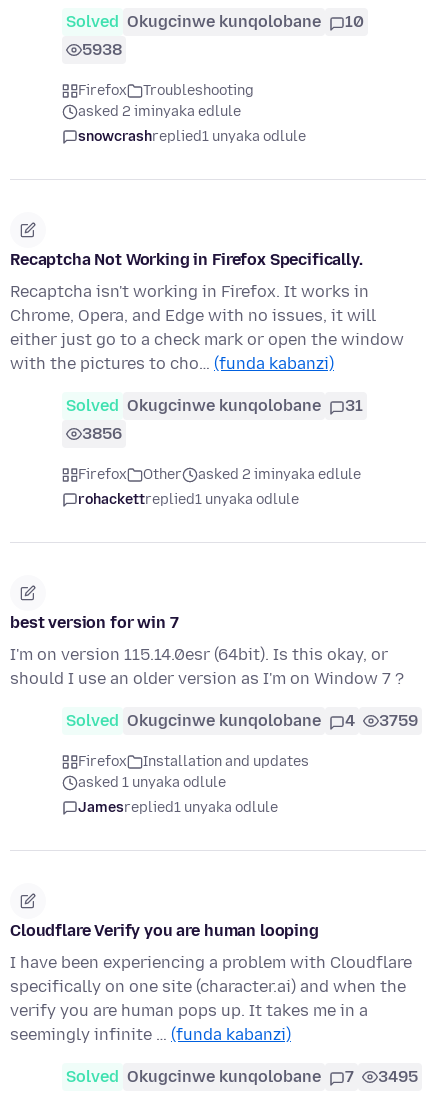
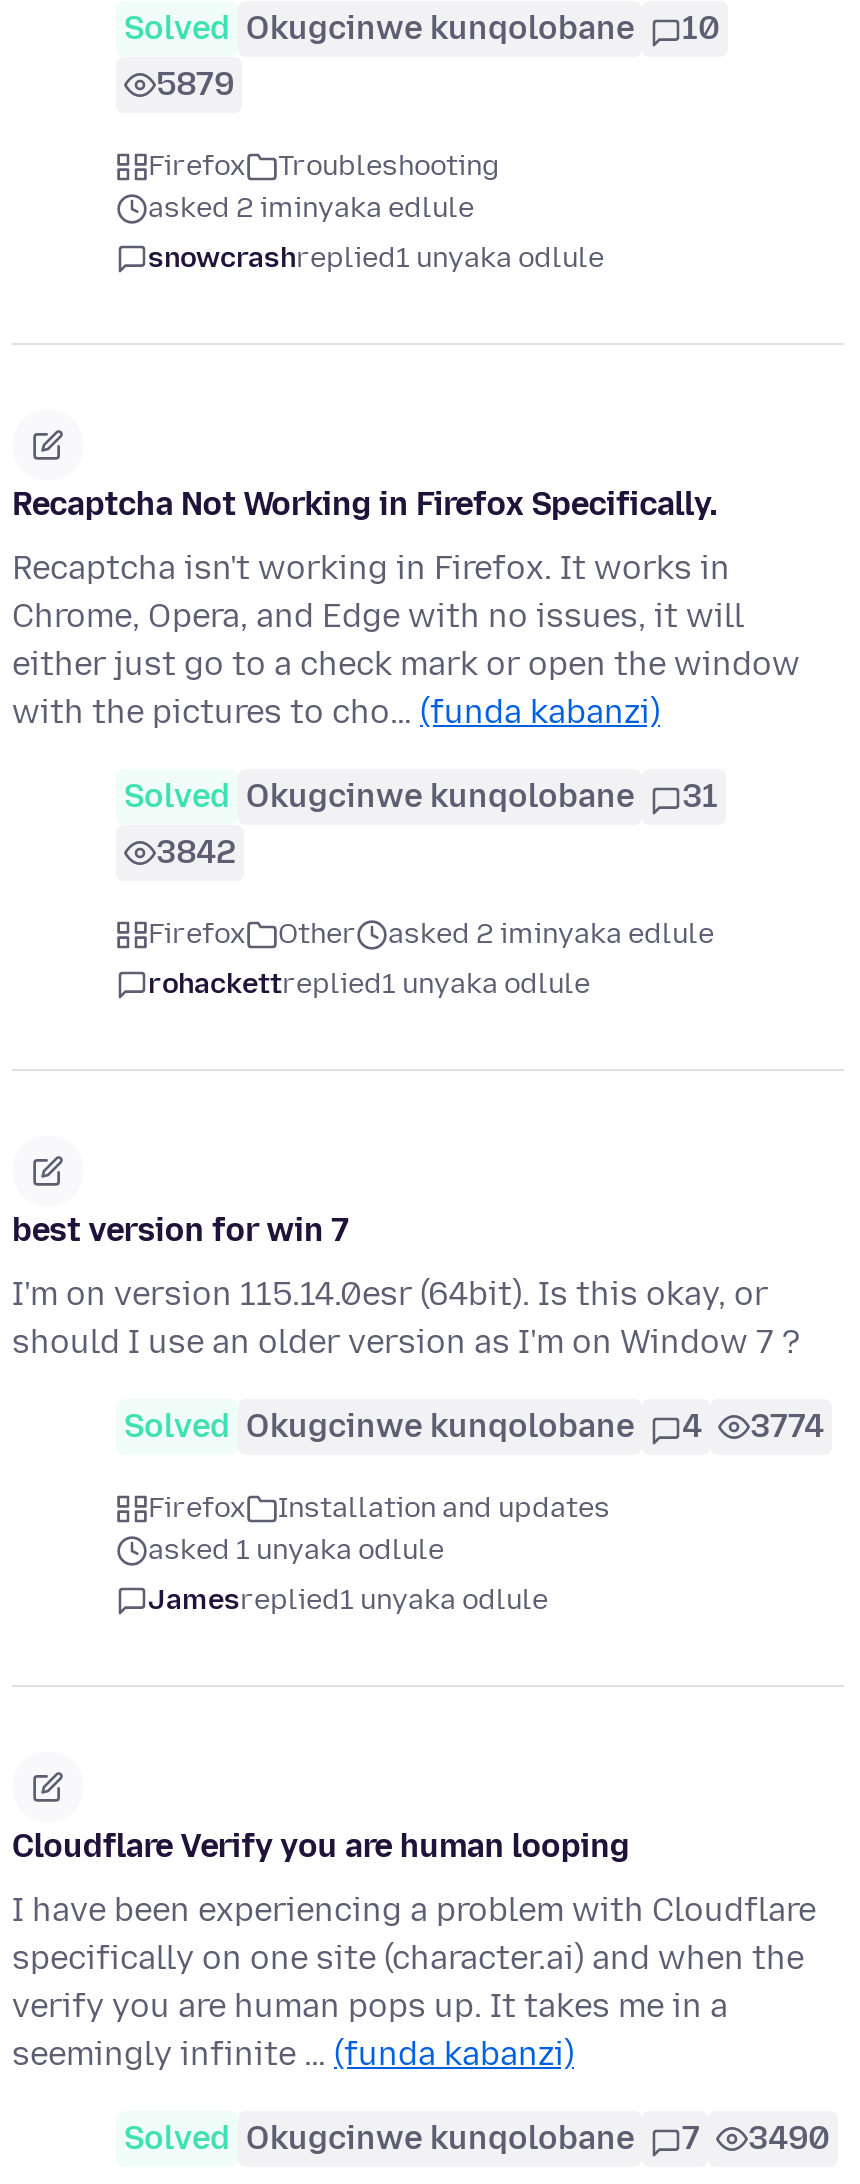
- 5938
+ 5879

- 3856
+ 3842

- Solved Okugcinwe kunqolobane 4 3759
+ Solved Okugcinwe kunqolobane 4 3774

- Solved Okugcinwe kunqolobane 7 3495
+ Solved Okugcinwe kunqolobane 7 3490
